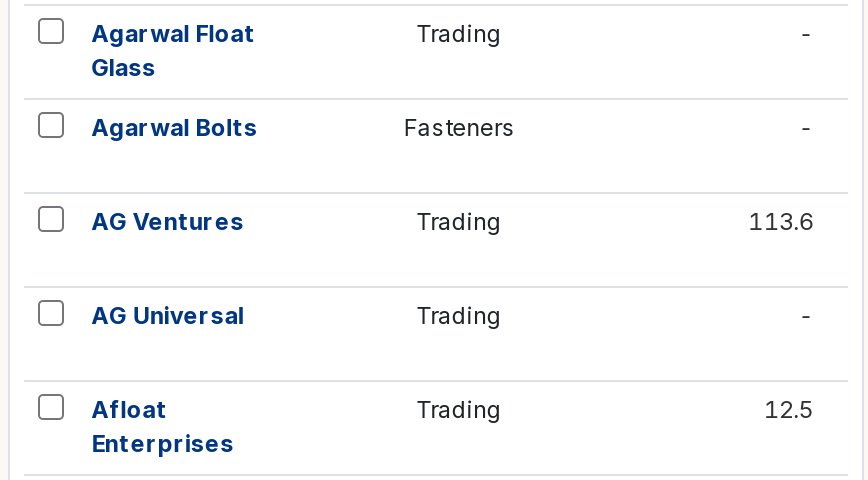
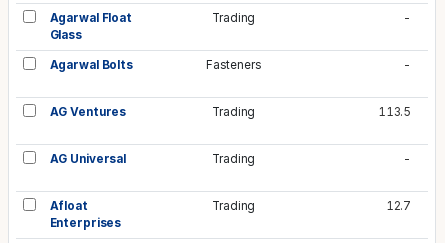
- 113.6
+ 113.5

- 12.5
+ 12.7
